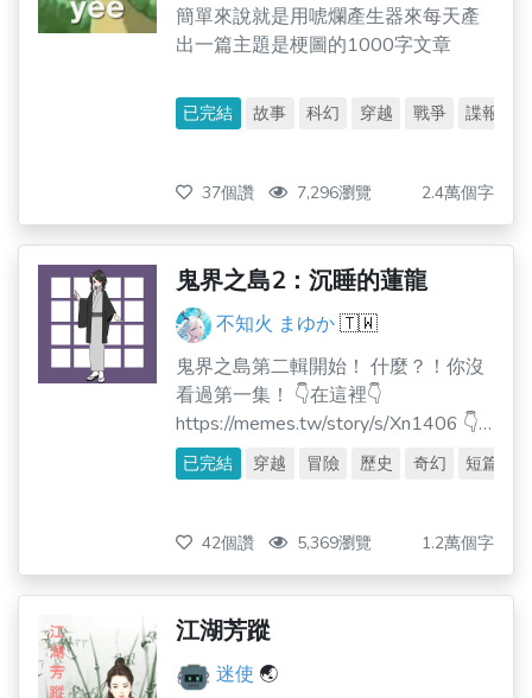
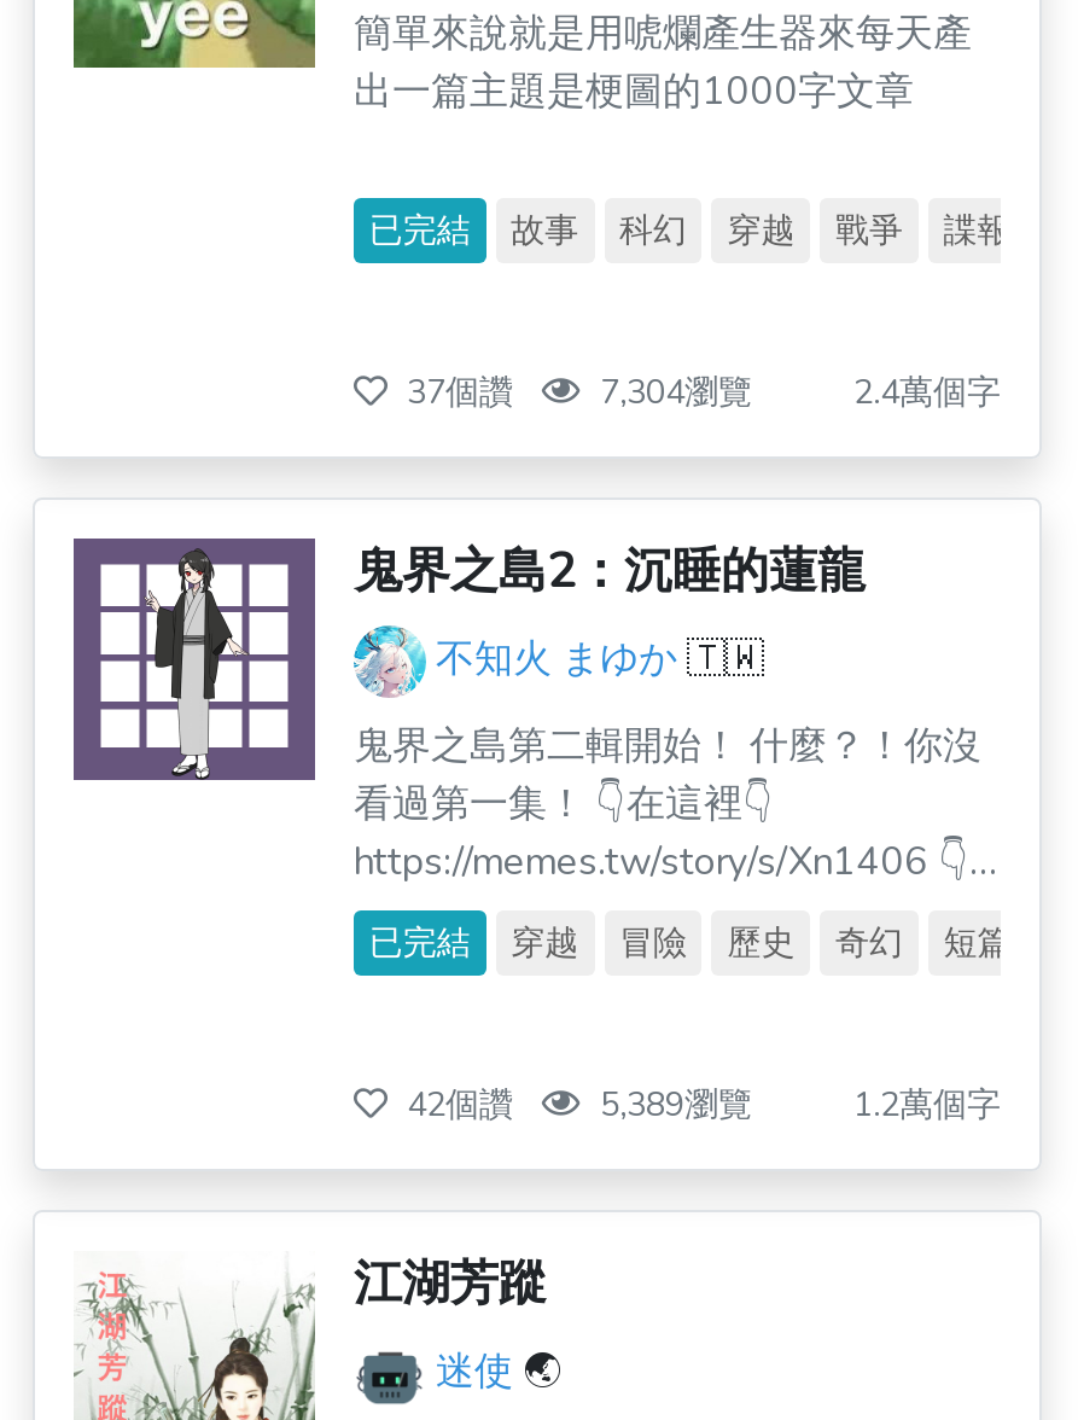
- 37個讚 7,296瀏覽
+ 37個讚 7,304瀏覽

- 42個讚 5,369瀏覽
+ 42個讚 5,389瀏覽
